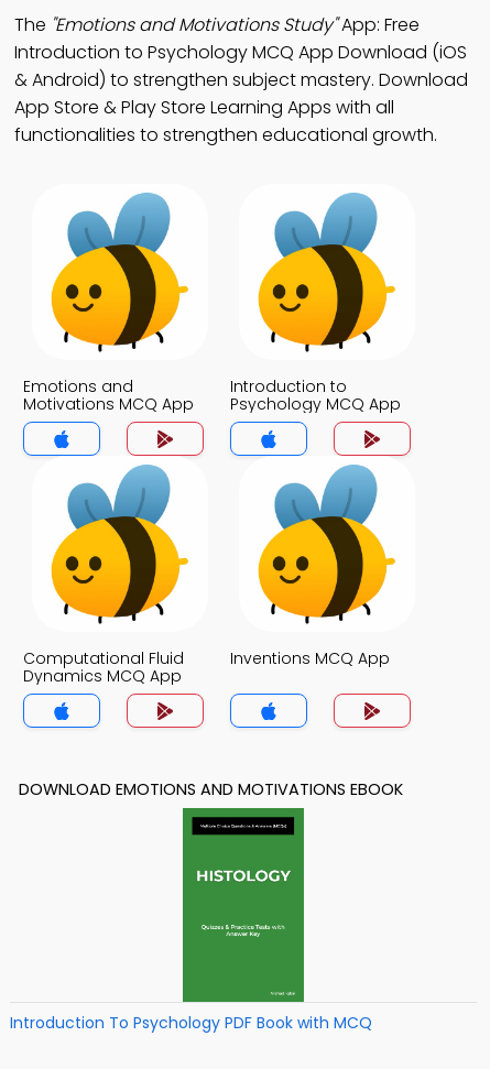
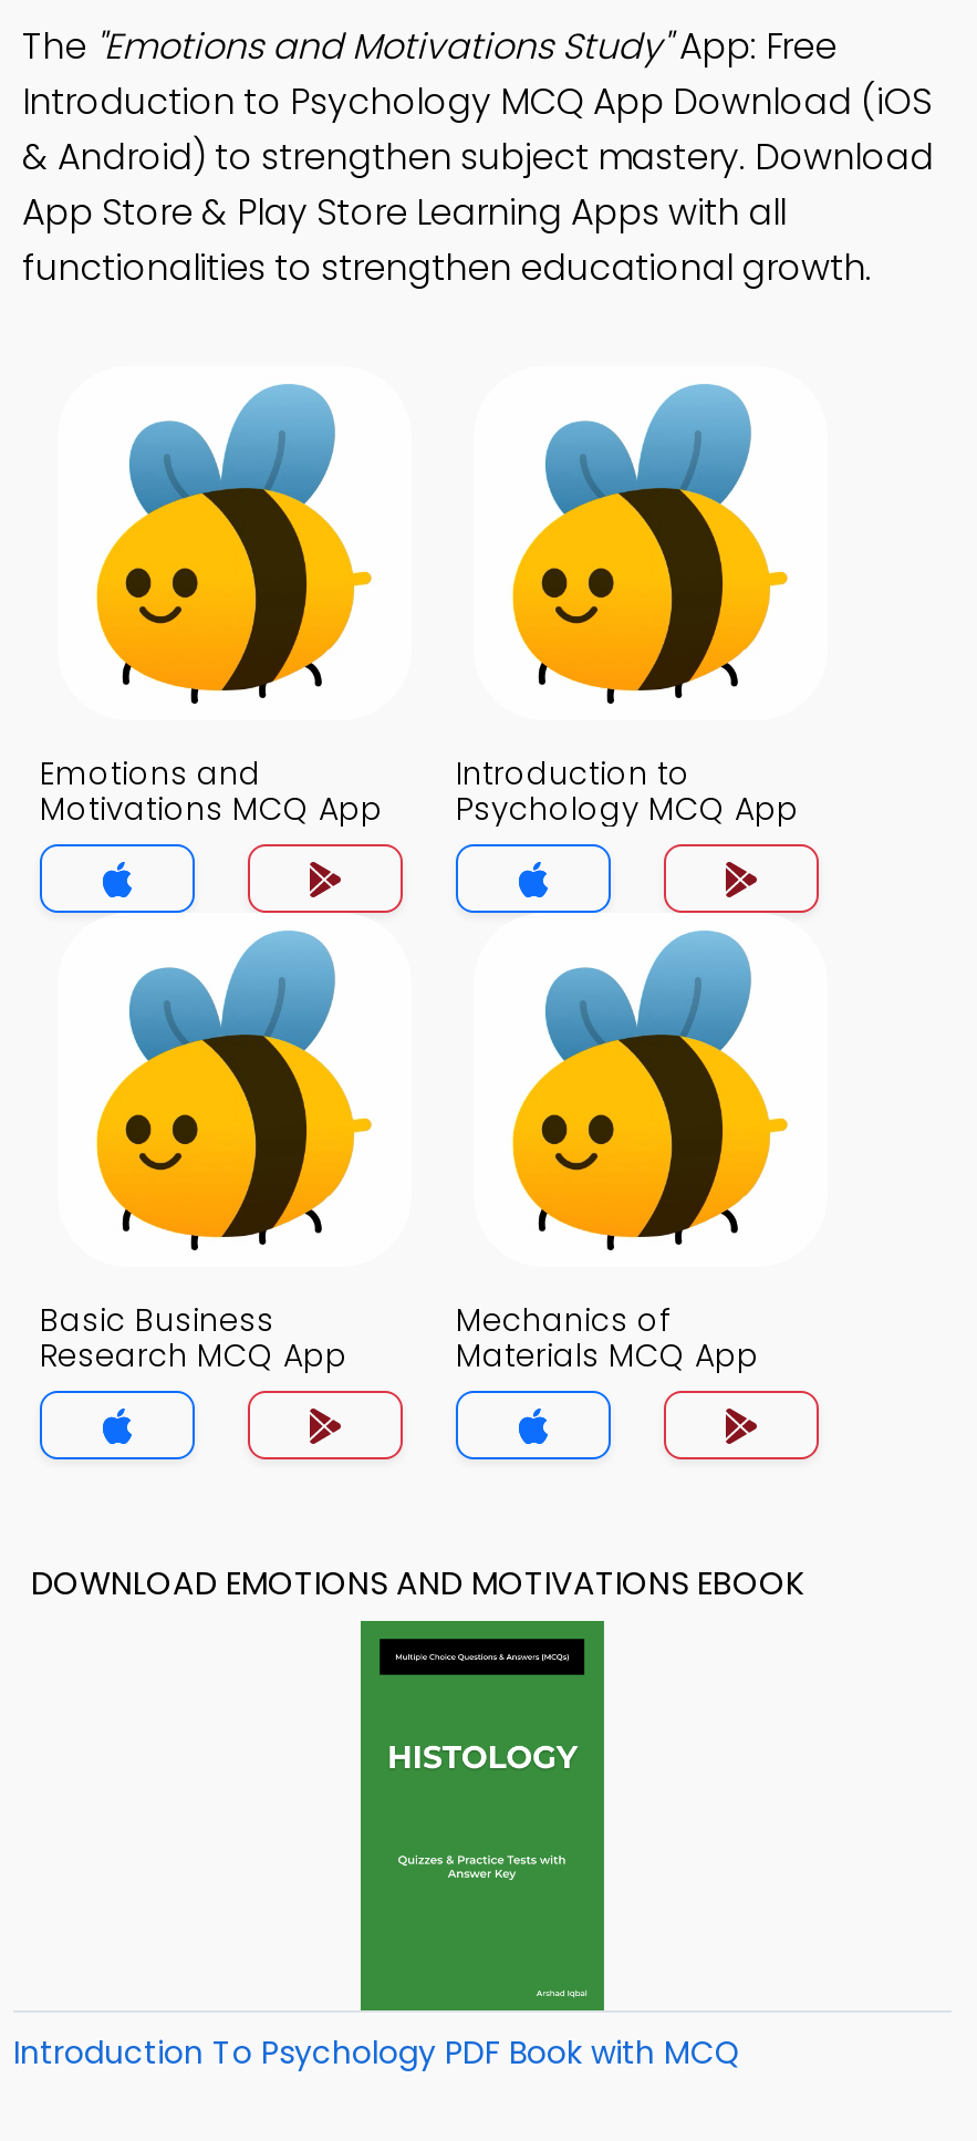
- Computational Fluid
- Dynamics MCQ App
+ Basic Business
+ Research MCQ App

- Inventions MCQ App
+ Mechanics of
+ Materials MCQ App
